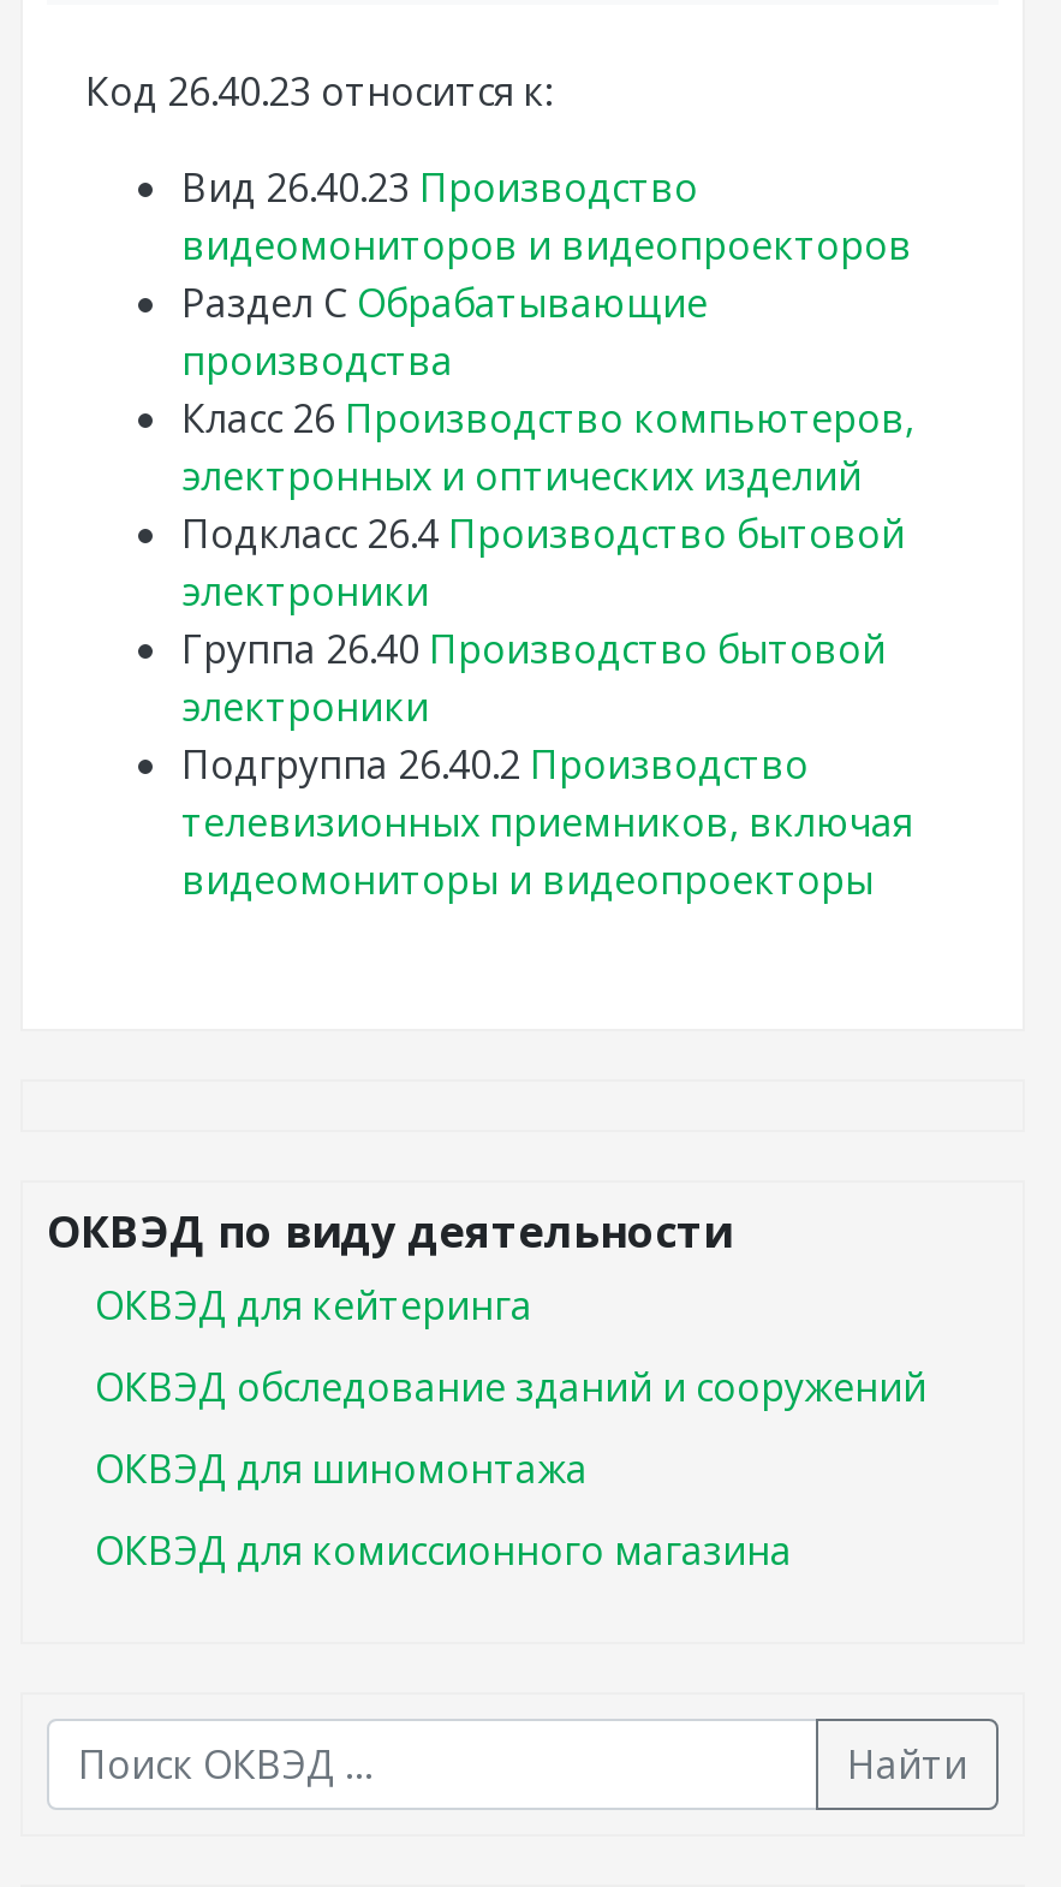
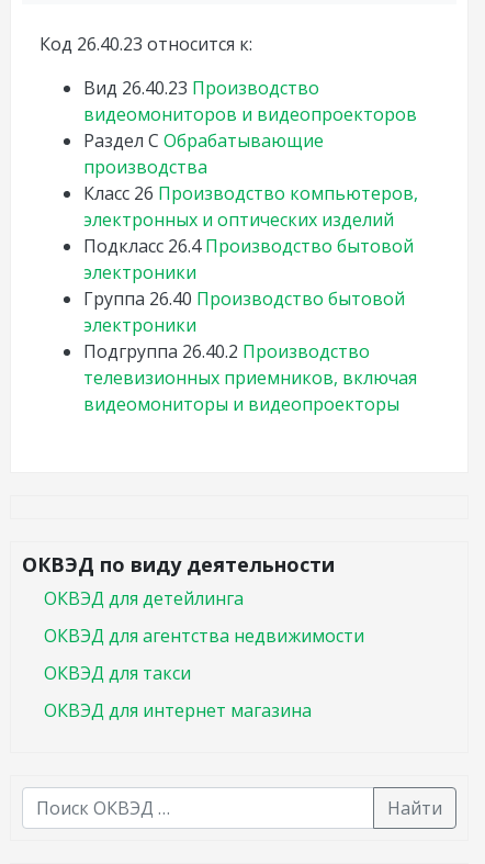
- ОКВЭД для кейтеринга
+ ОКВЭД для детейлинга

- ОКВЭД обследование зданий и сооружений
+ ОКВЭД для агентства недвижимости

- ОКВЭД для шиномонтажа
+ ОКВЭД для такси

- ОКВЭД для комиссионного магазина
+ ОКВЭД для интернет магазина
